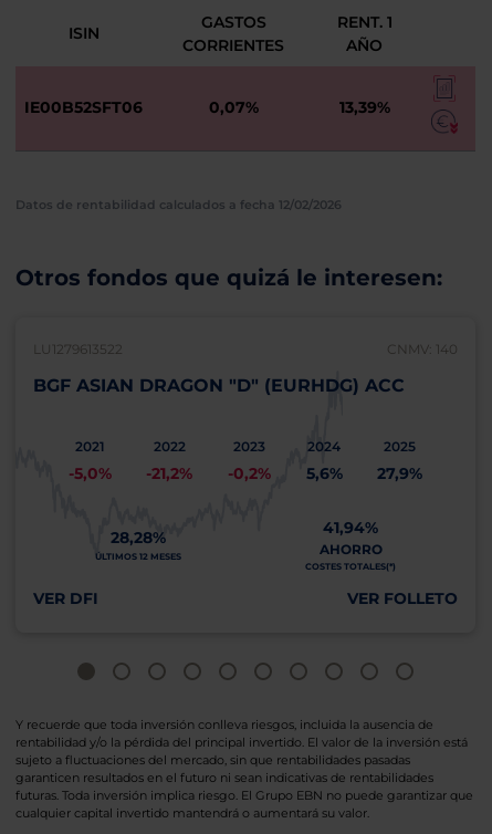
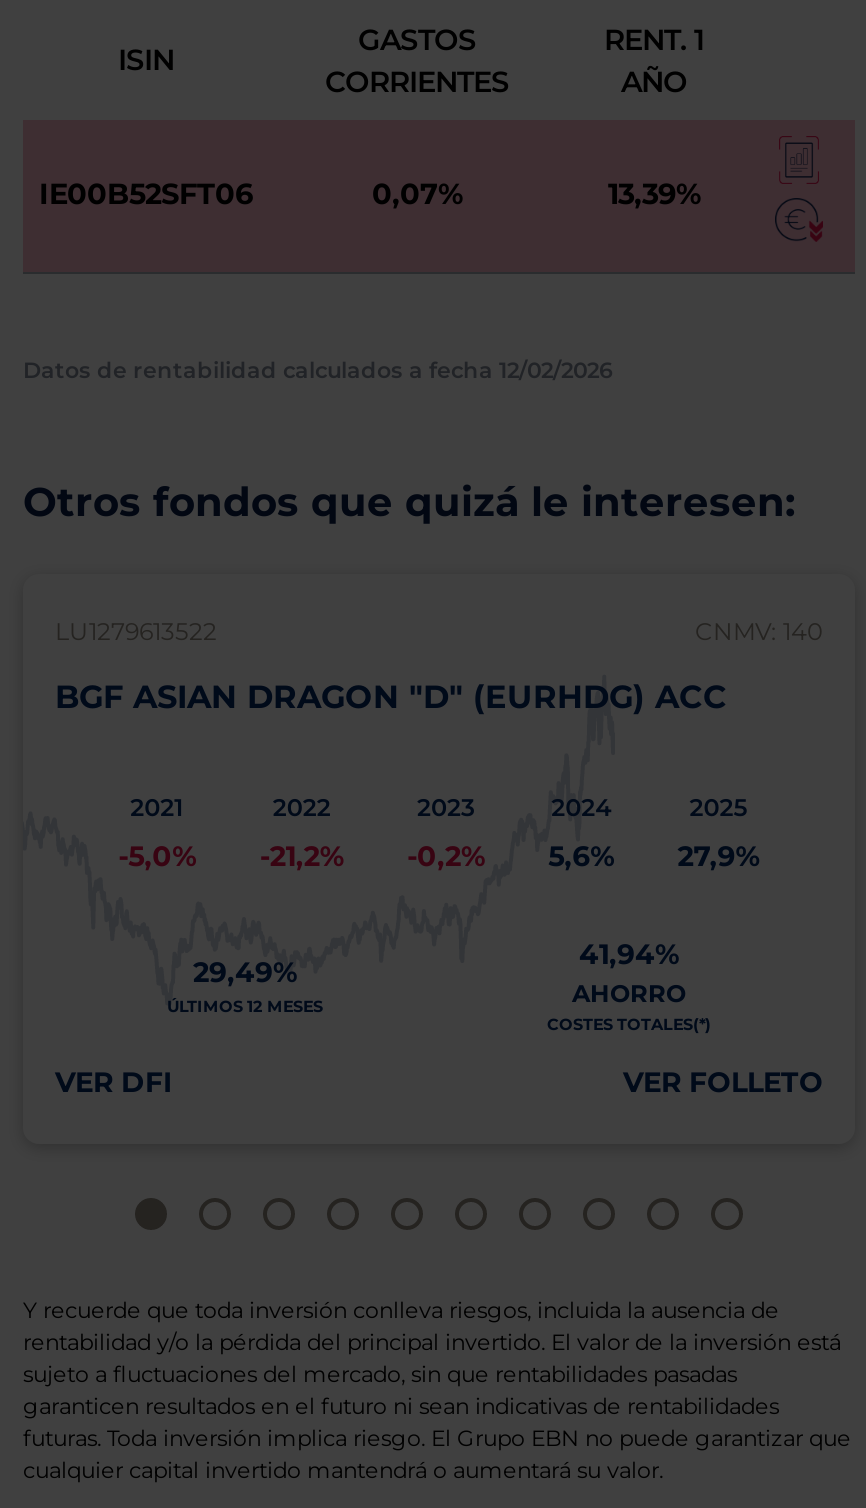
- 28,28%
+ 29,49%
